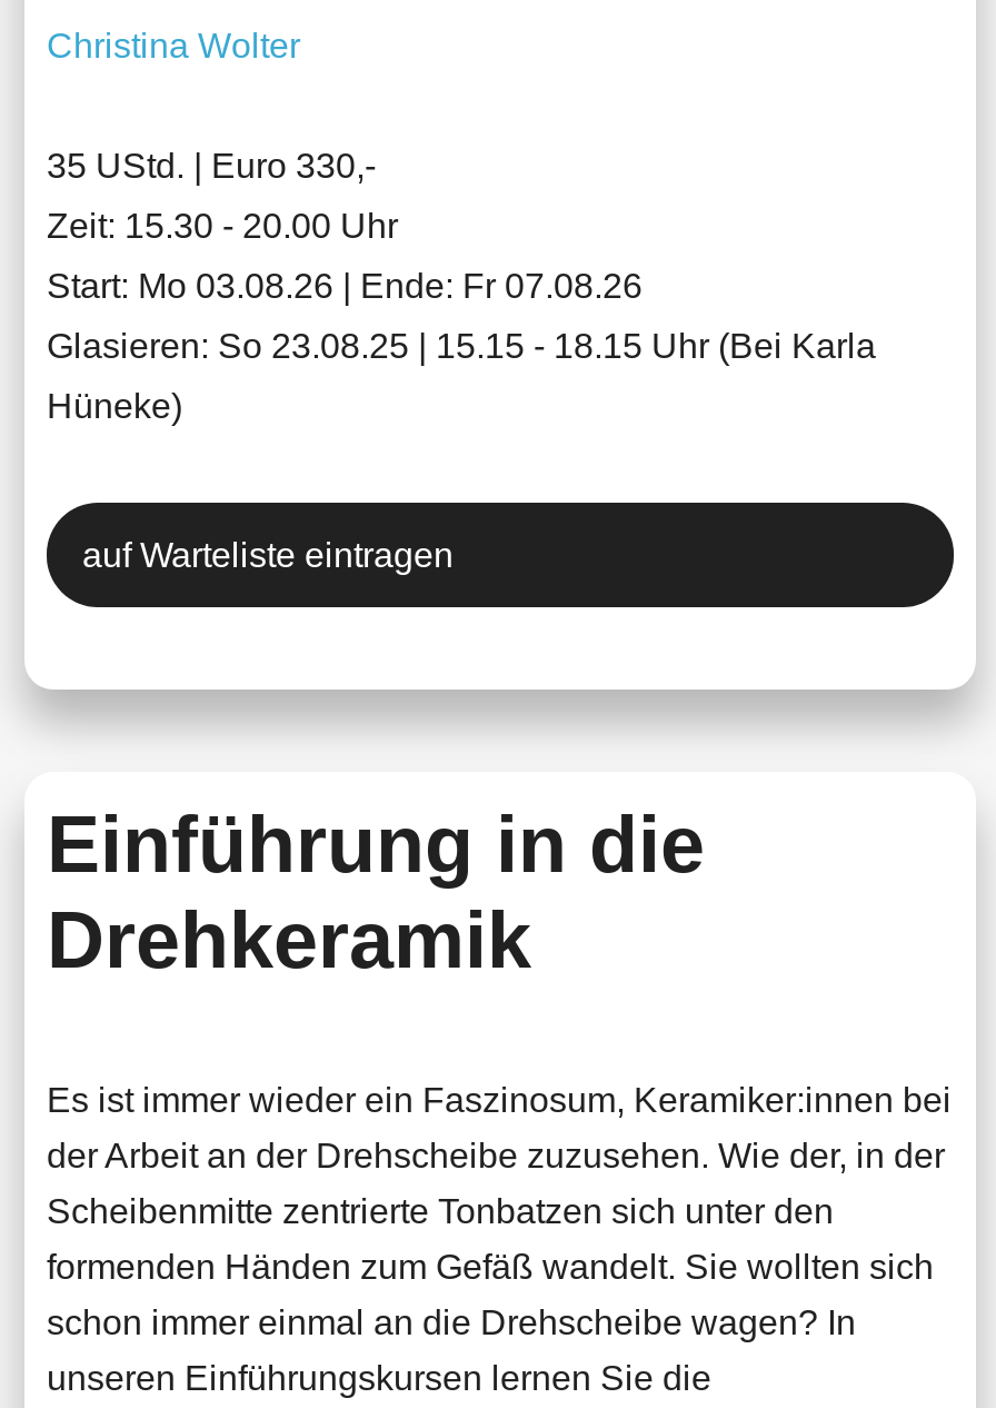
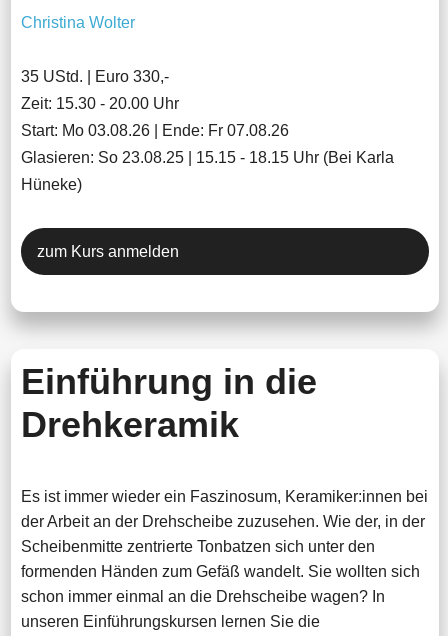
- auf Warteliste eintragen
+ zum Kurs anmelden
